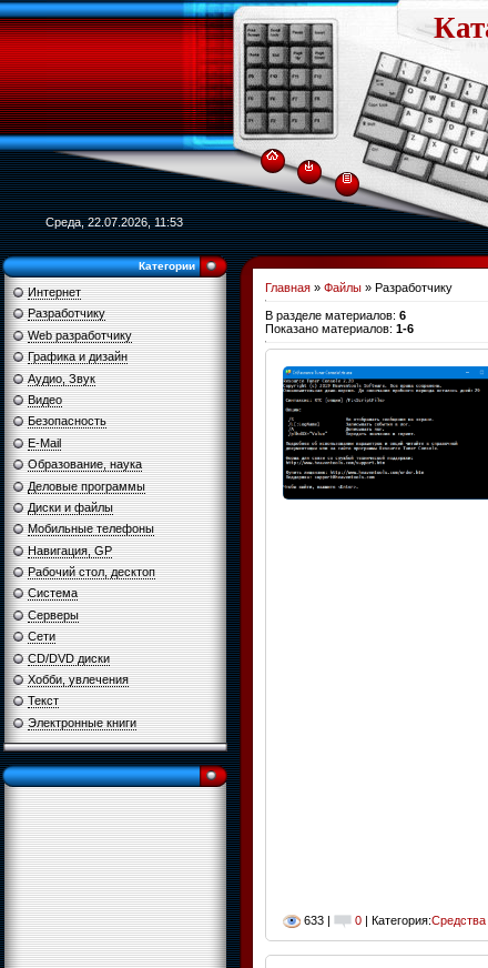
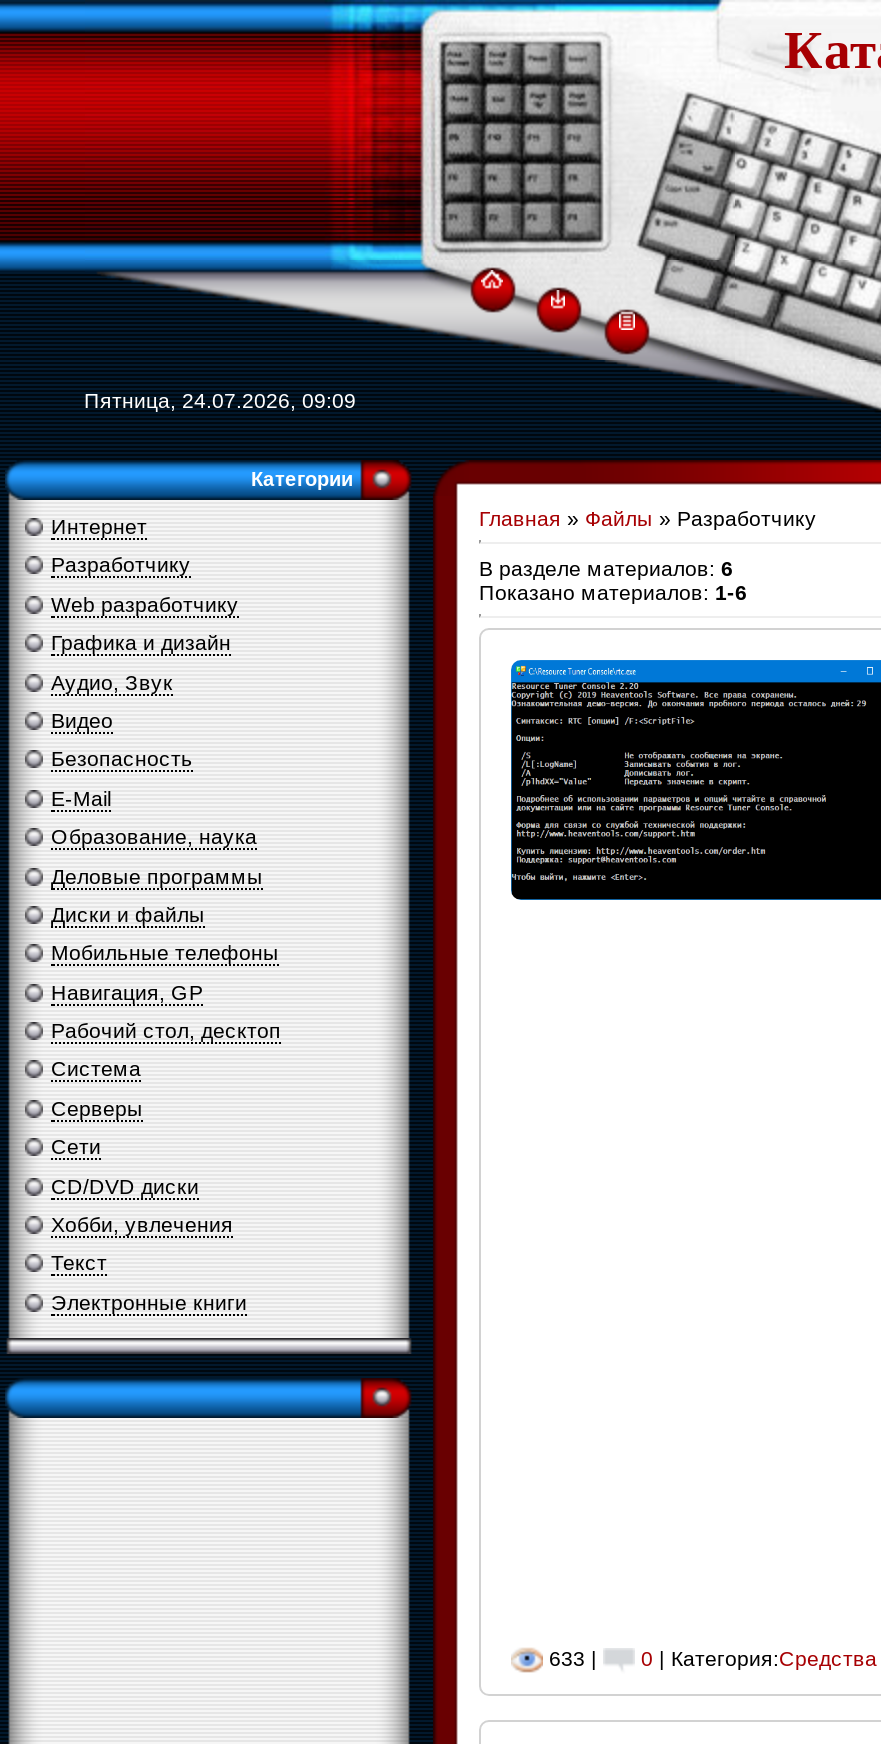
- Среда, 22.07.2026, 11:53
+ Пятница, 24.07.2026, 09:09
